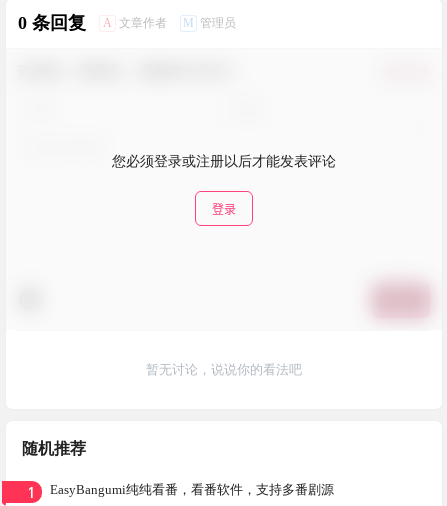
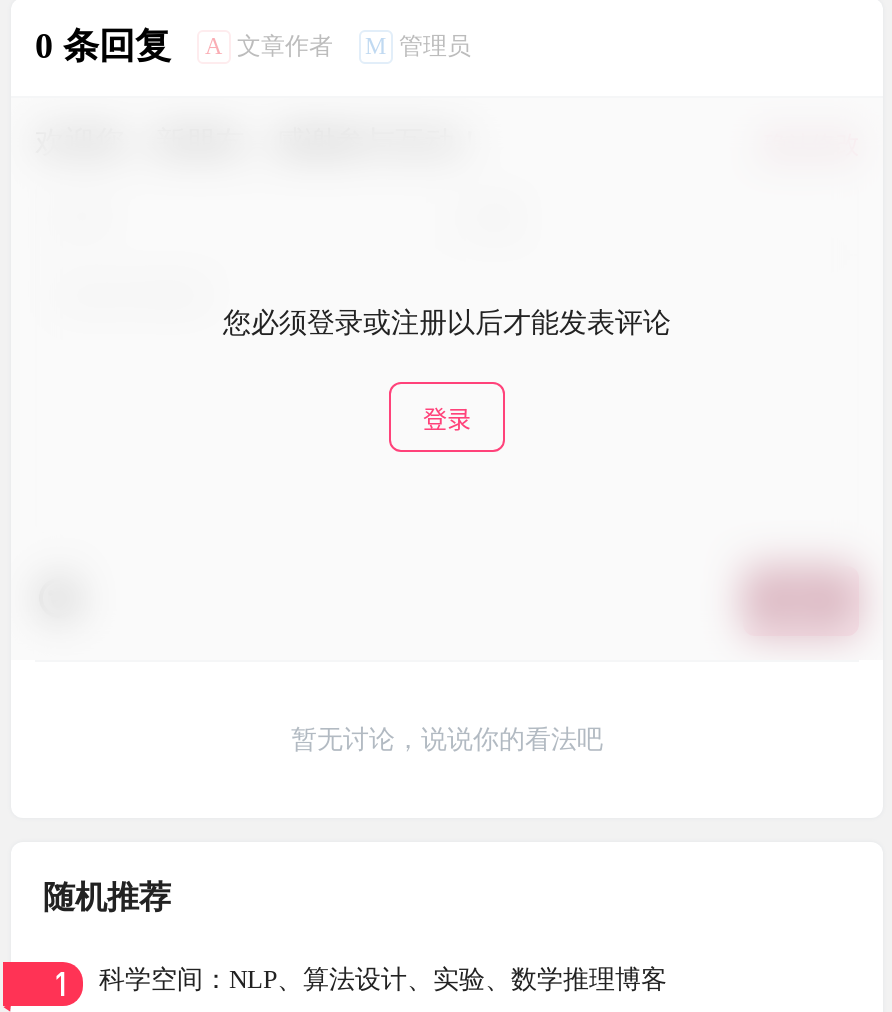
- EasyBangumi纯纯看番，看番软件，支持多番剧源
+ 科学空间：NLP、算法设计、实验、数学推理博客
